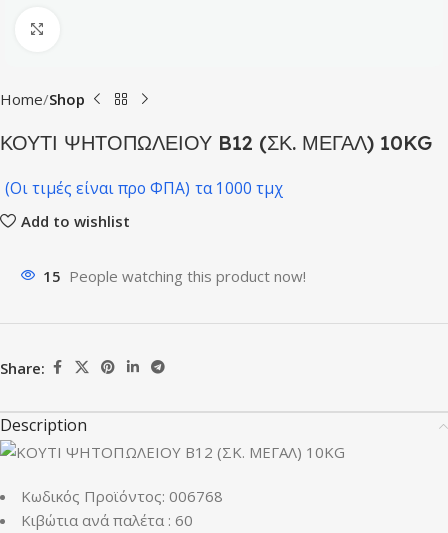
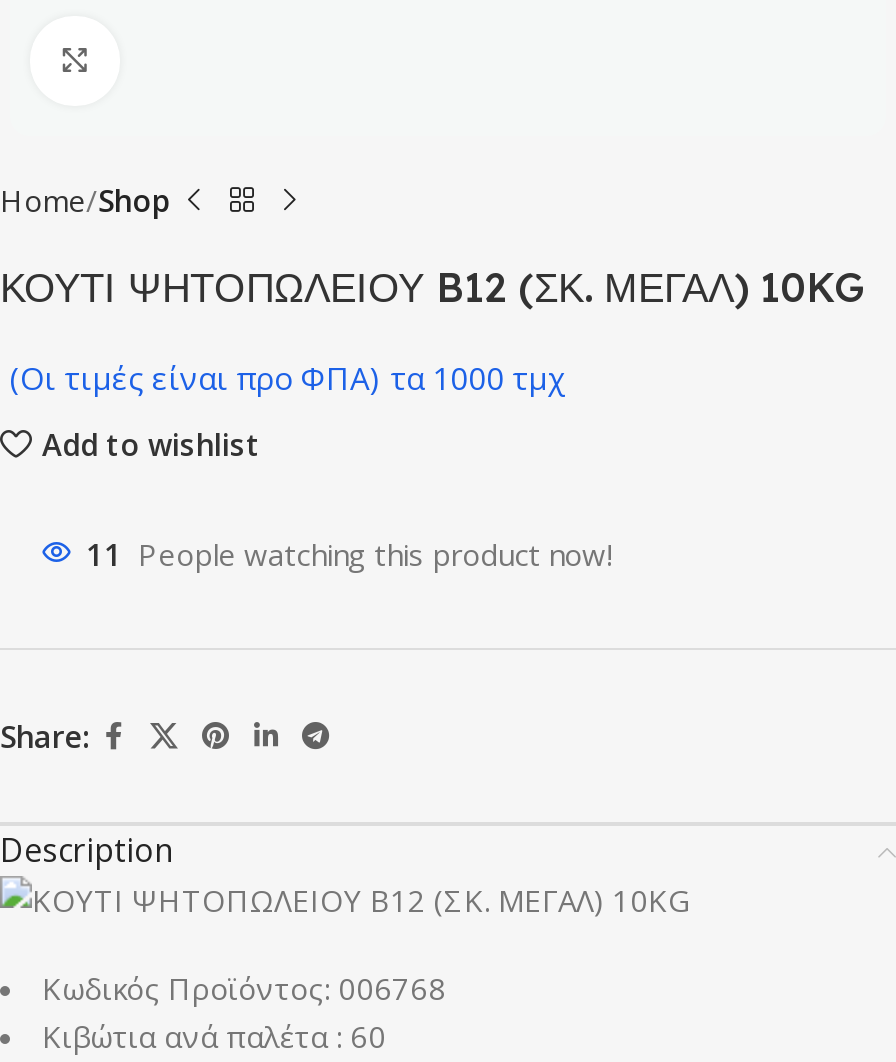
- 15 People watching this product now!
+ 11 People watching this product now!
